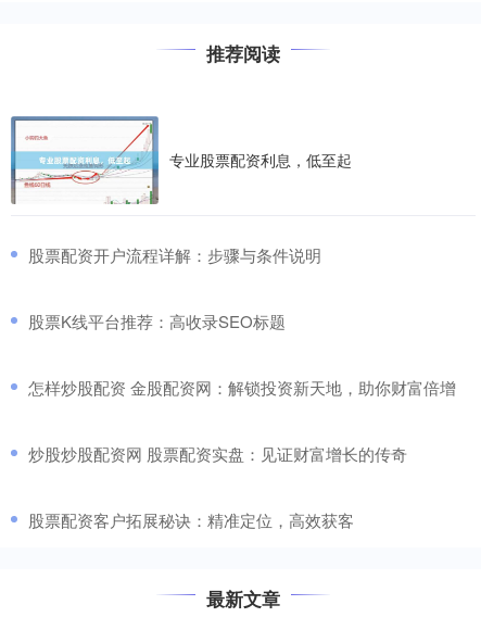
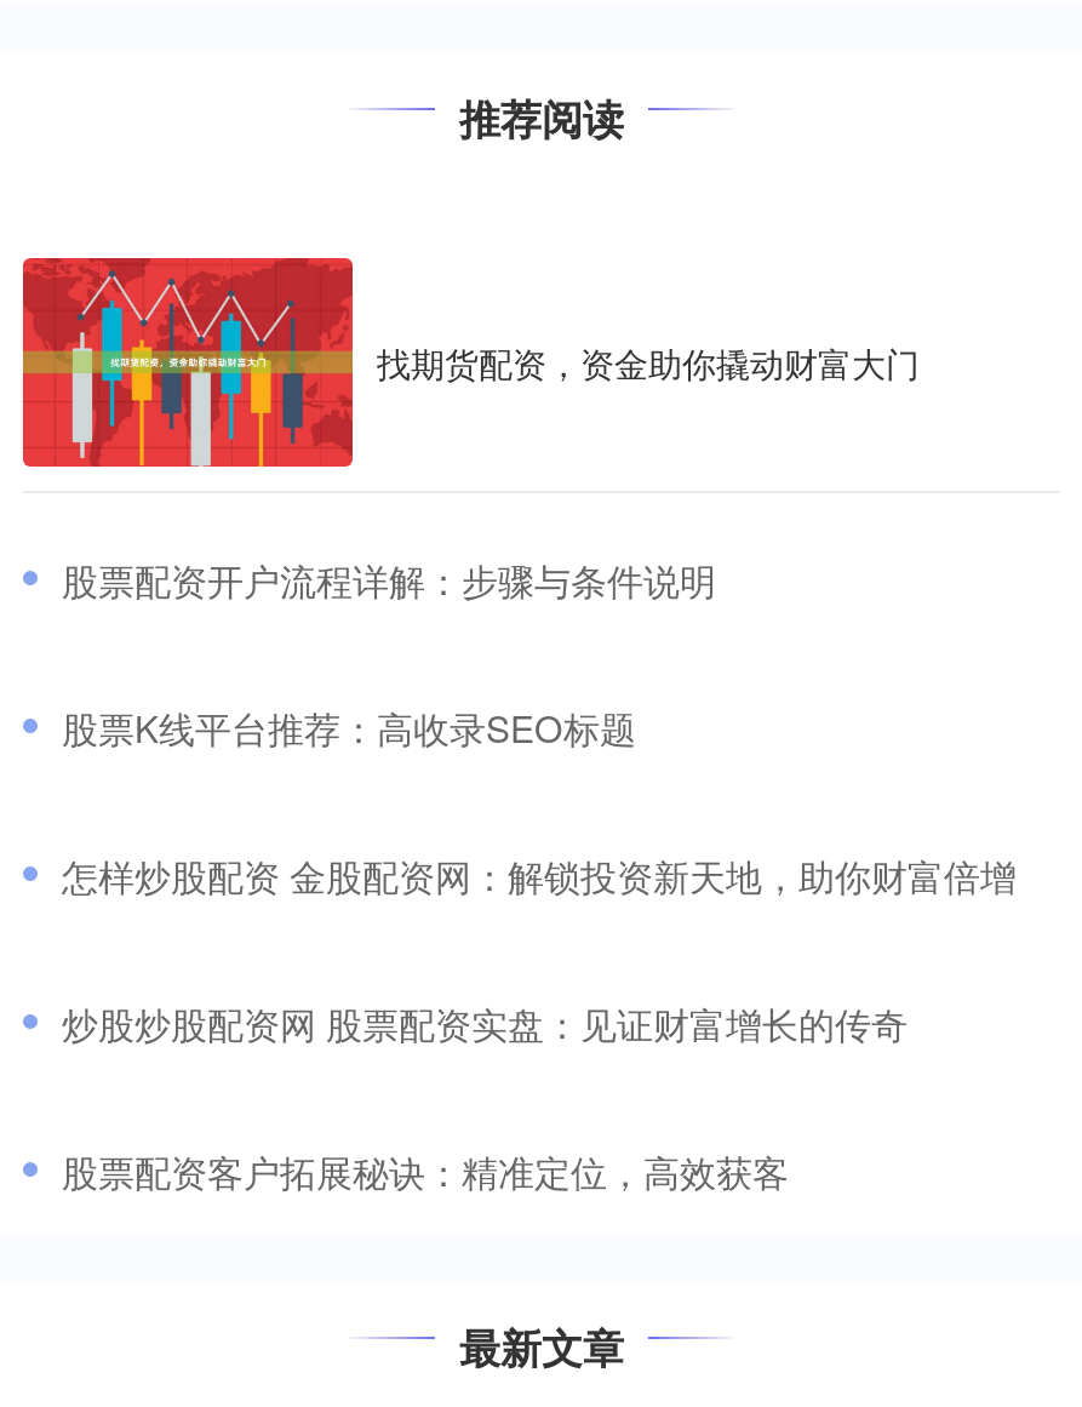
- [image]
- 专业股票配资利息，低至起
+ [image]
+ 找期货配资，资金助你撬动财富大门
